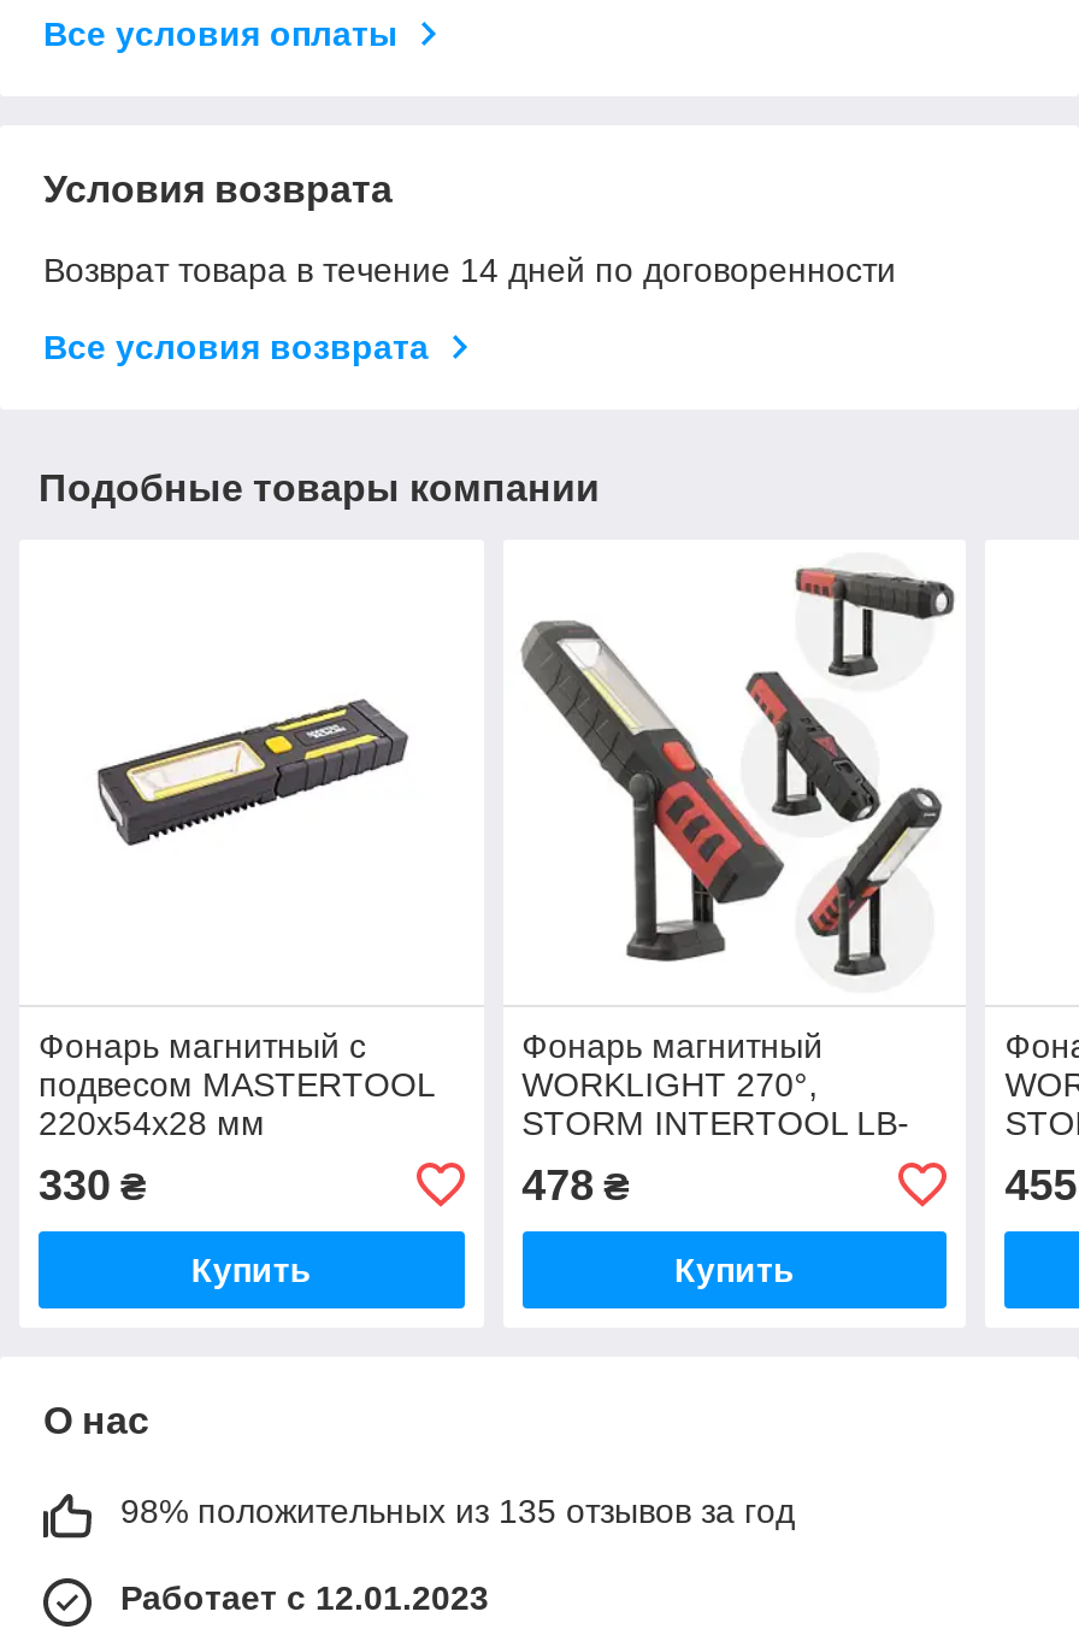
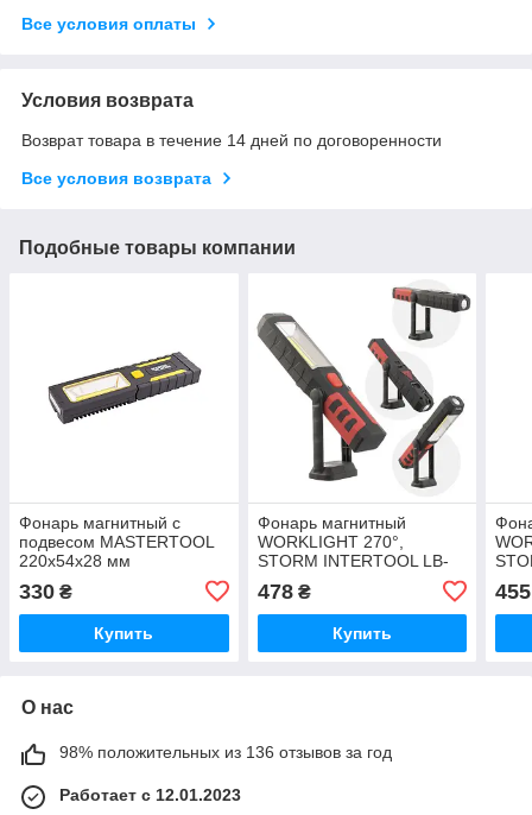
- 98% положительных из 135 отзывов за год
+ 98% положительных из 136 отзывов за год
